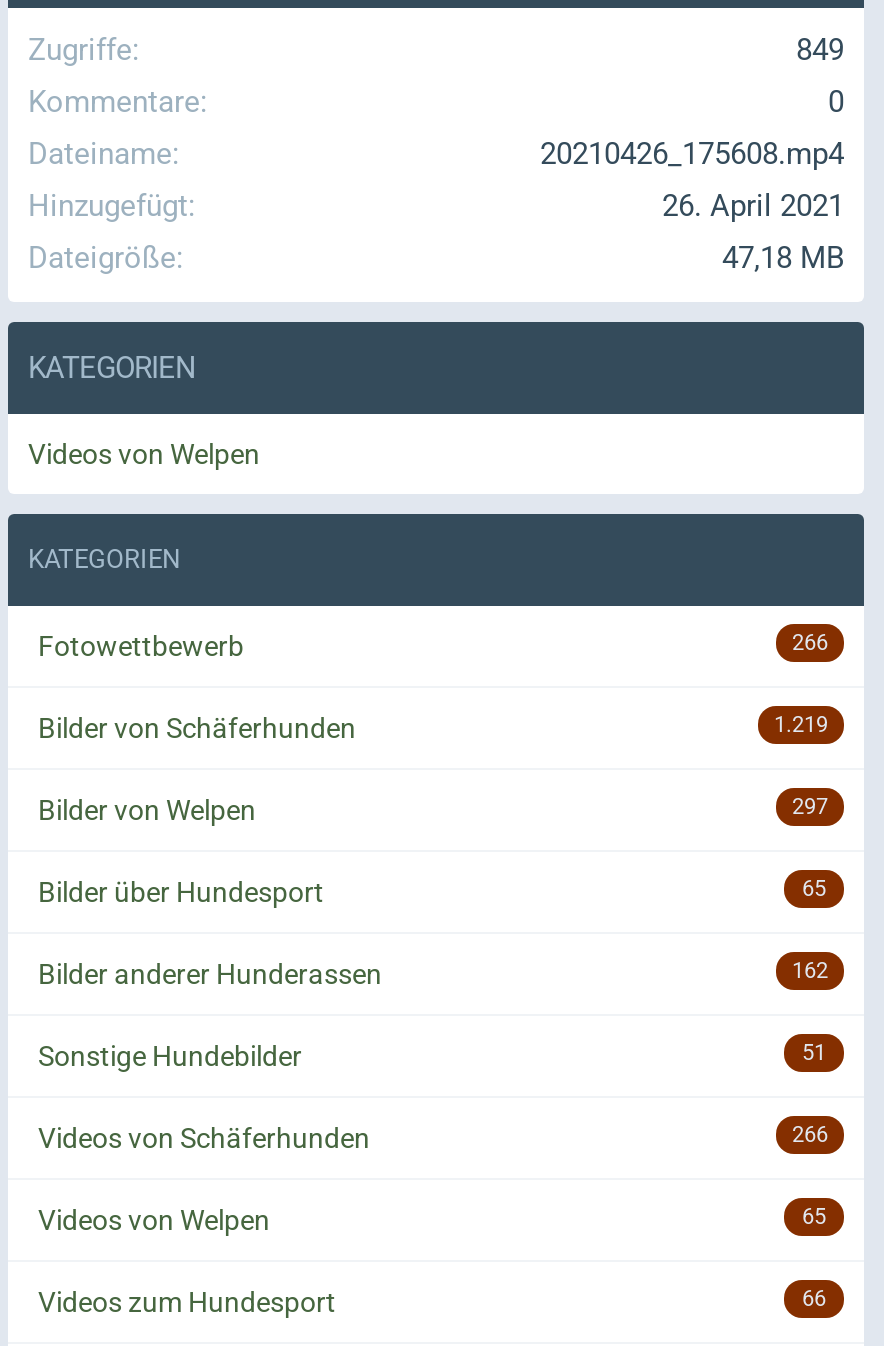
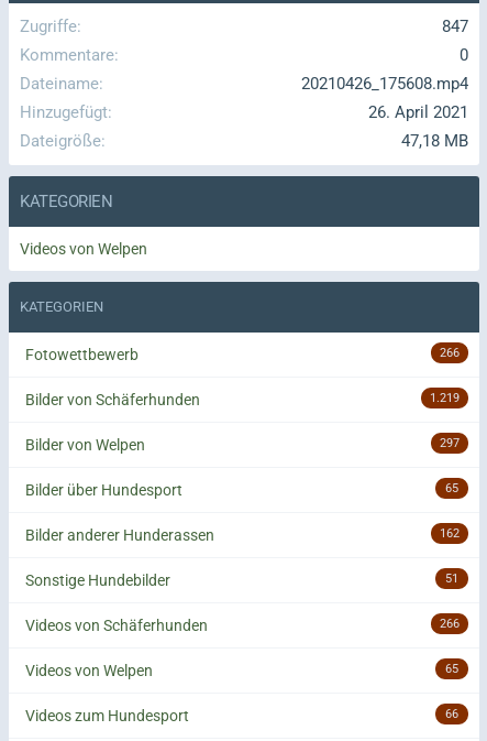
- 849
+ 847
